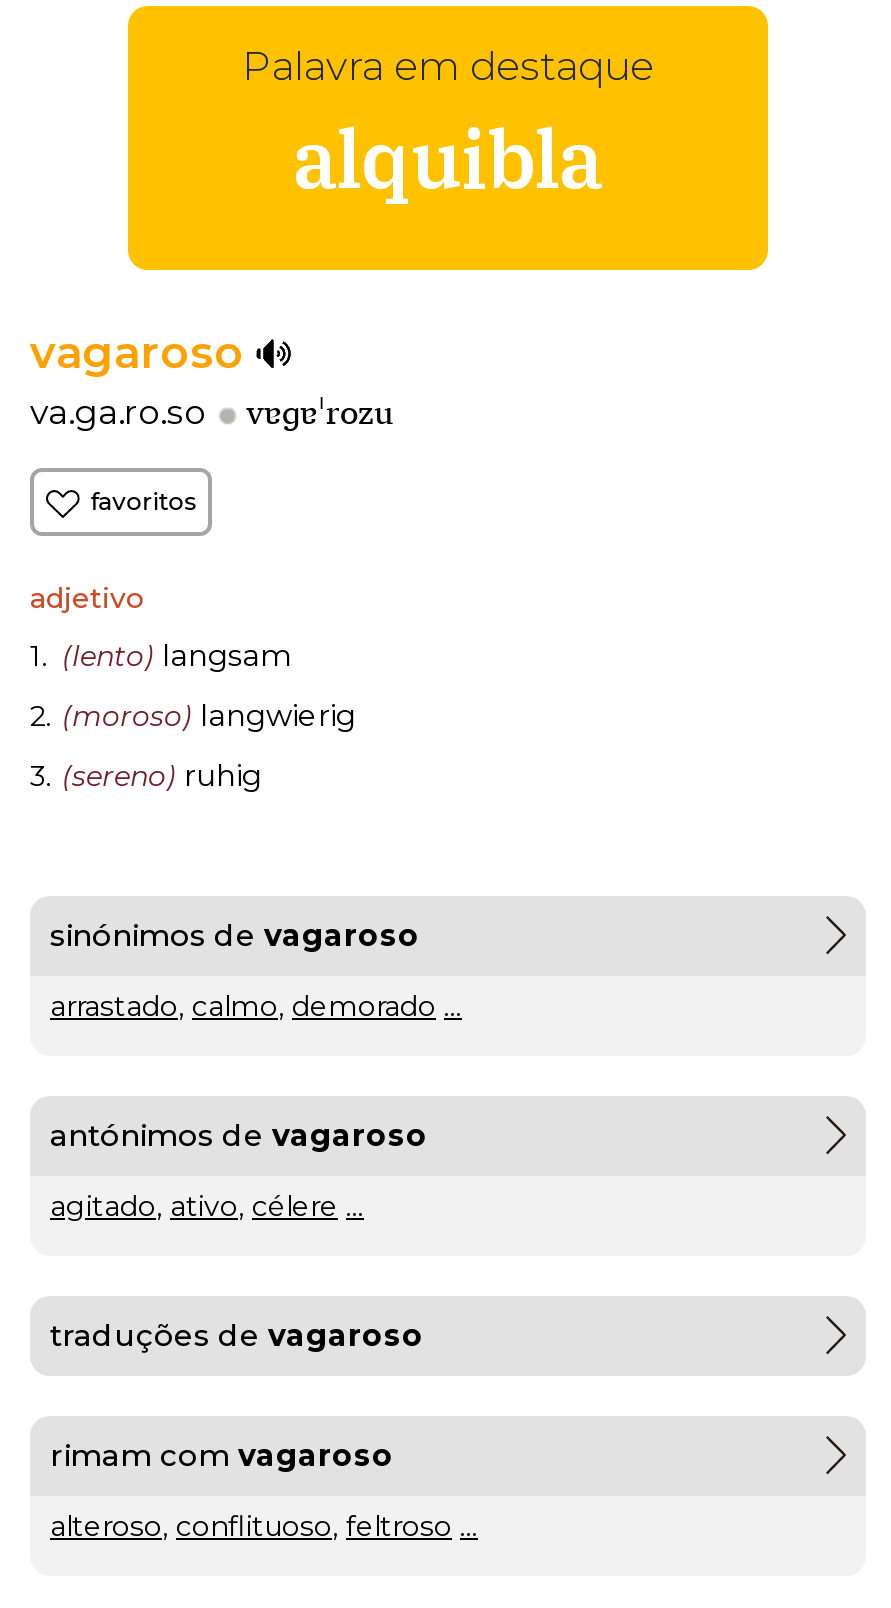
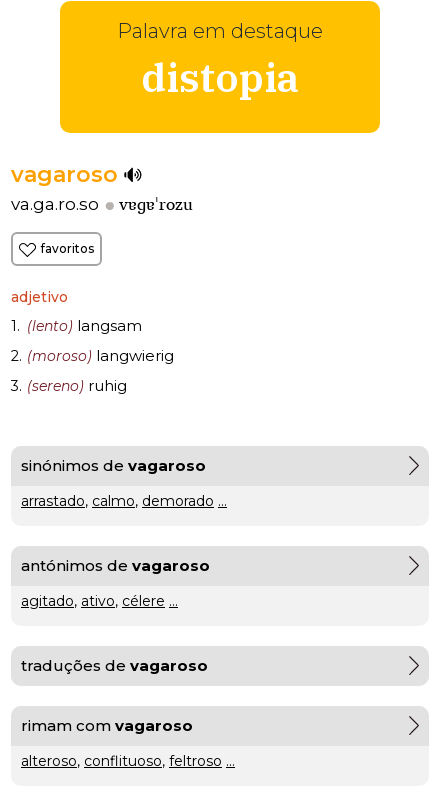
- alquibla
+ distopia
